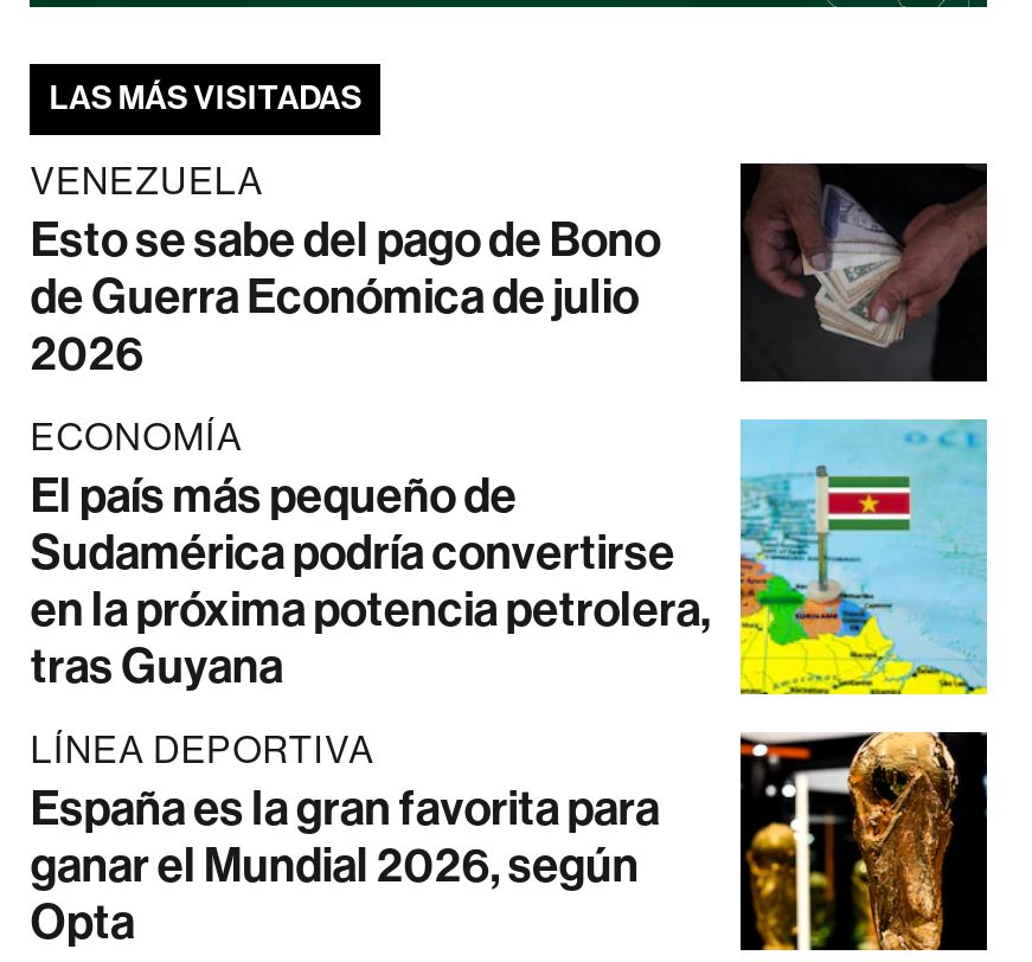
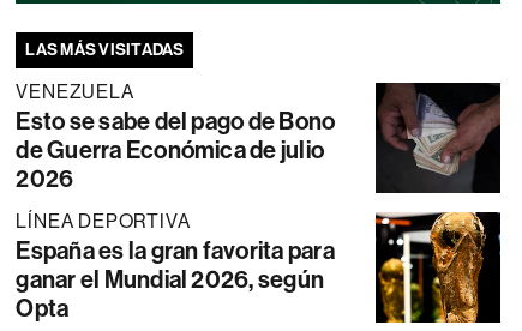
- [image]
- ECONOMÍA
- El país más pequeño de
- Sudamérica podría convertirse
- en la próxima potencia petrolera,
- tras Guyana
